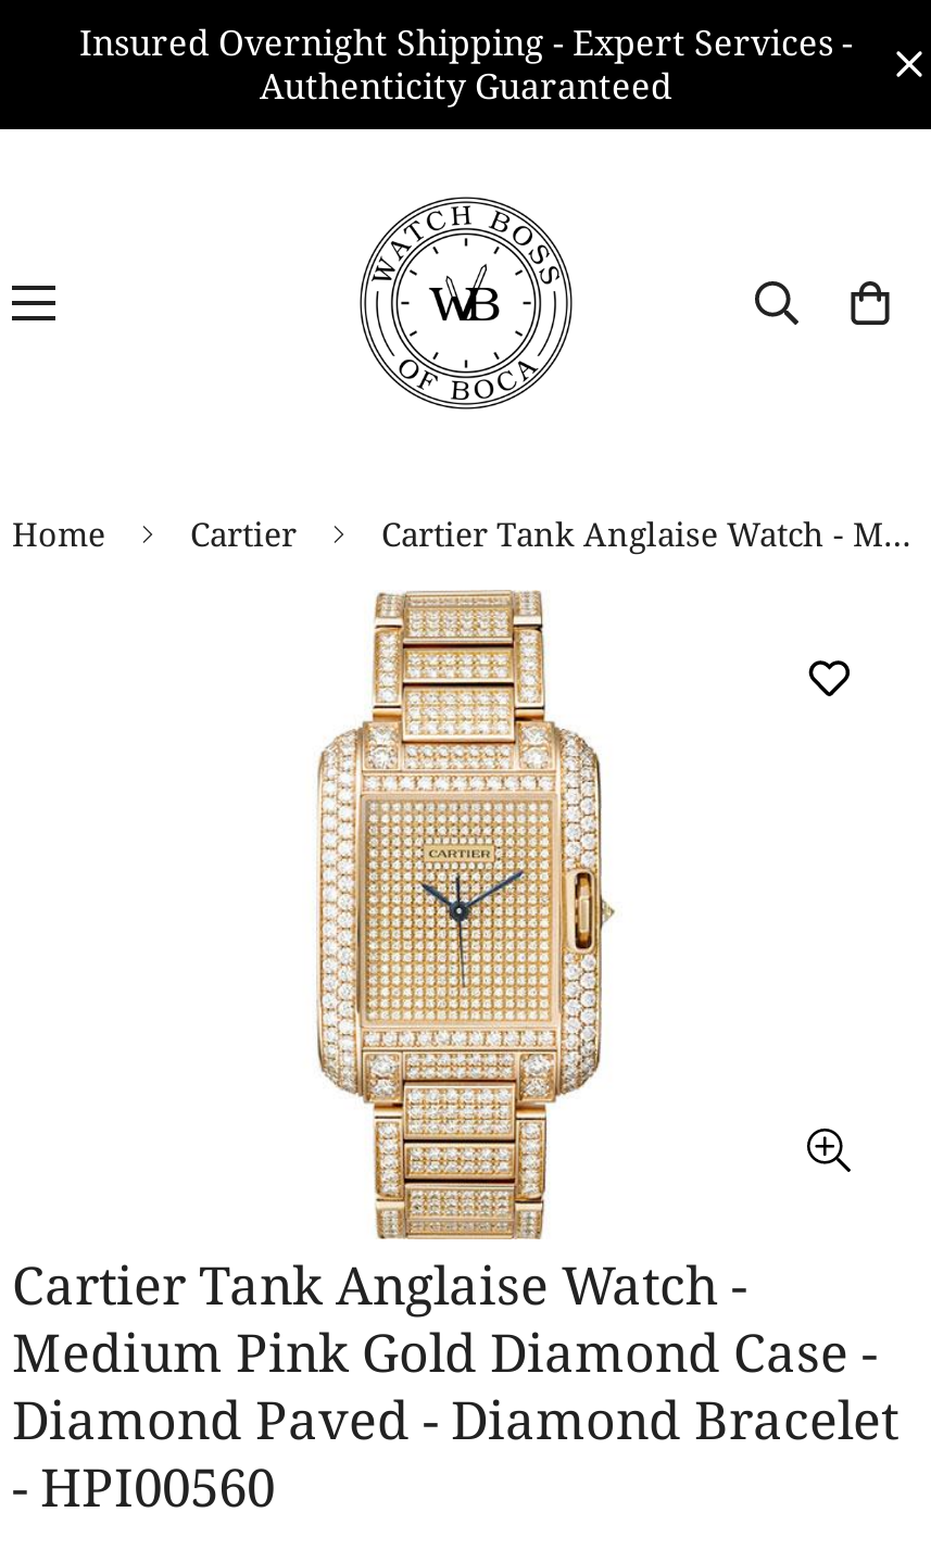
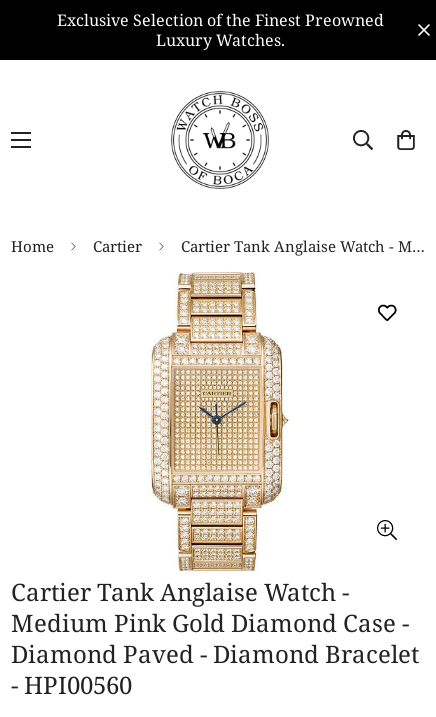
- Insured Overnight Shipping - Expert Services -
- Authenticity Guaranteed
+ Exclusive Selection of the Finest Preowned
+ Luxury Watches.
